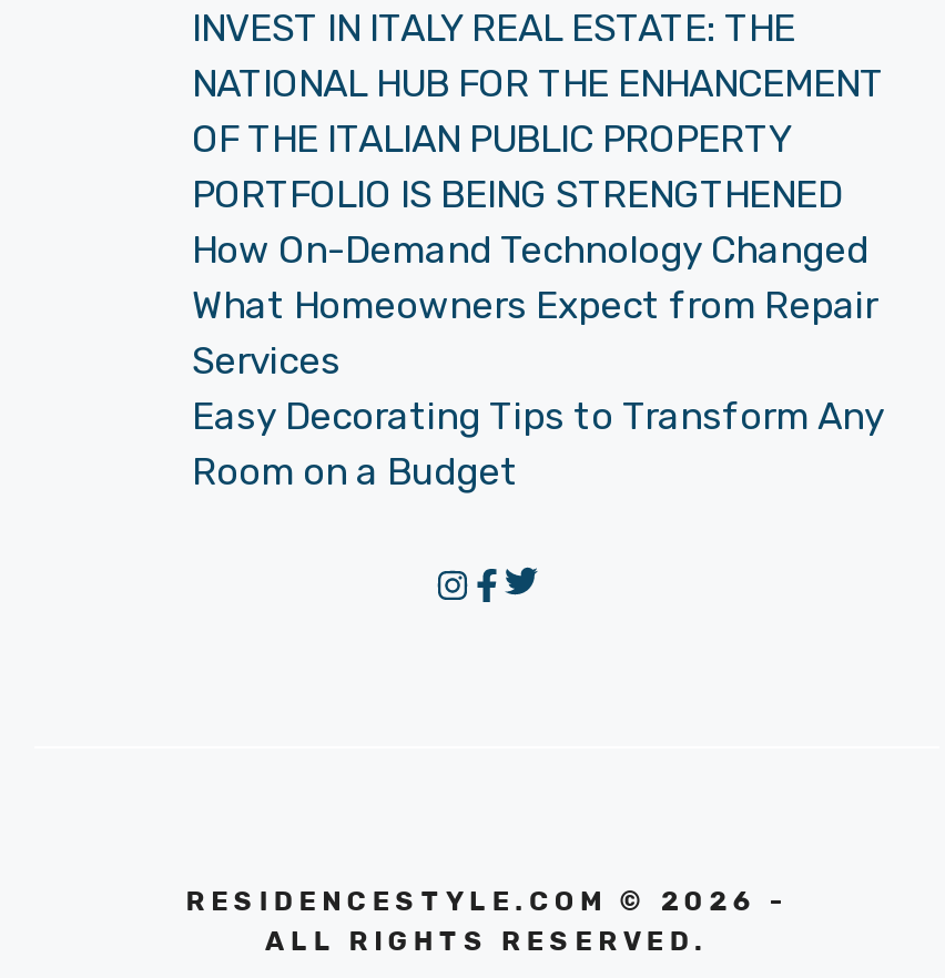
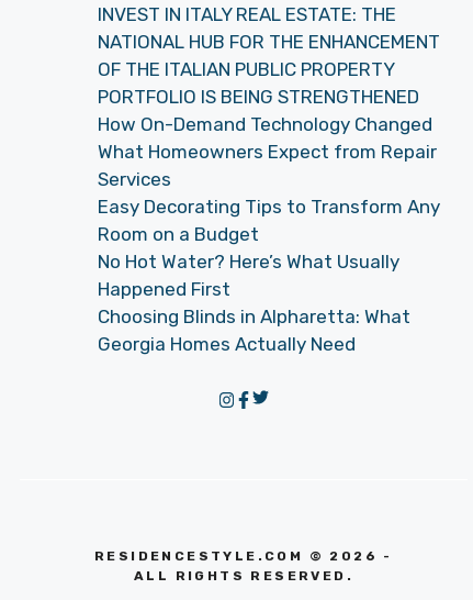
+ No Hot Water? Here’s What Usually
+ Happened First
+ Choosing Blinds in Alpharetta: What
+ Georgia Homes Actually Need
